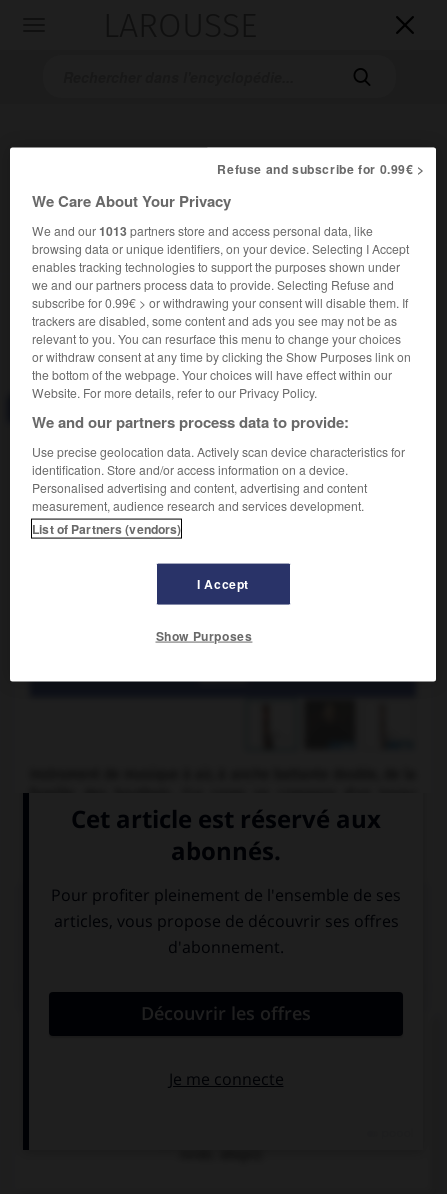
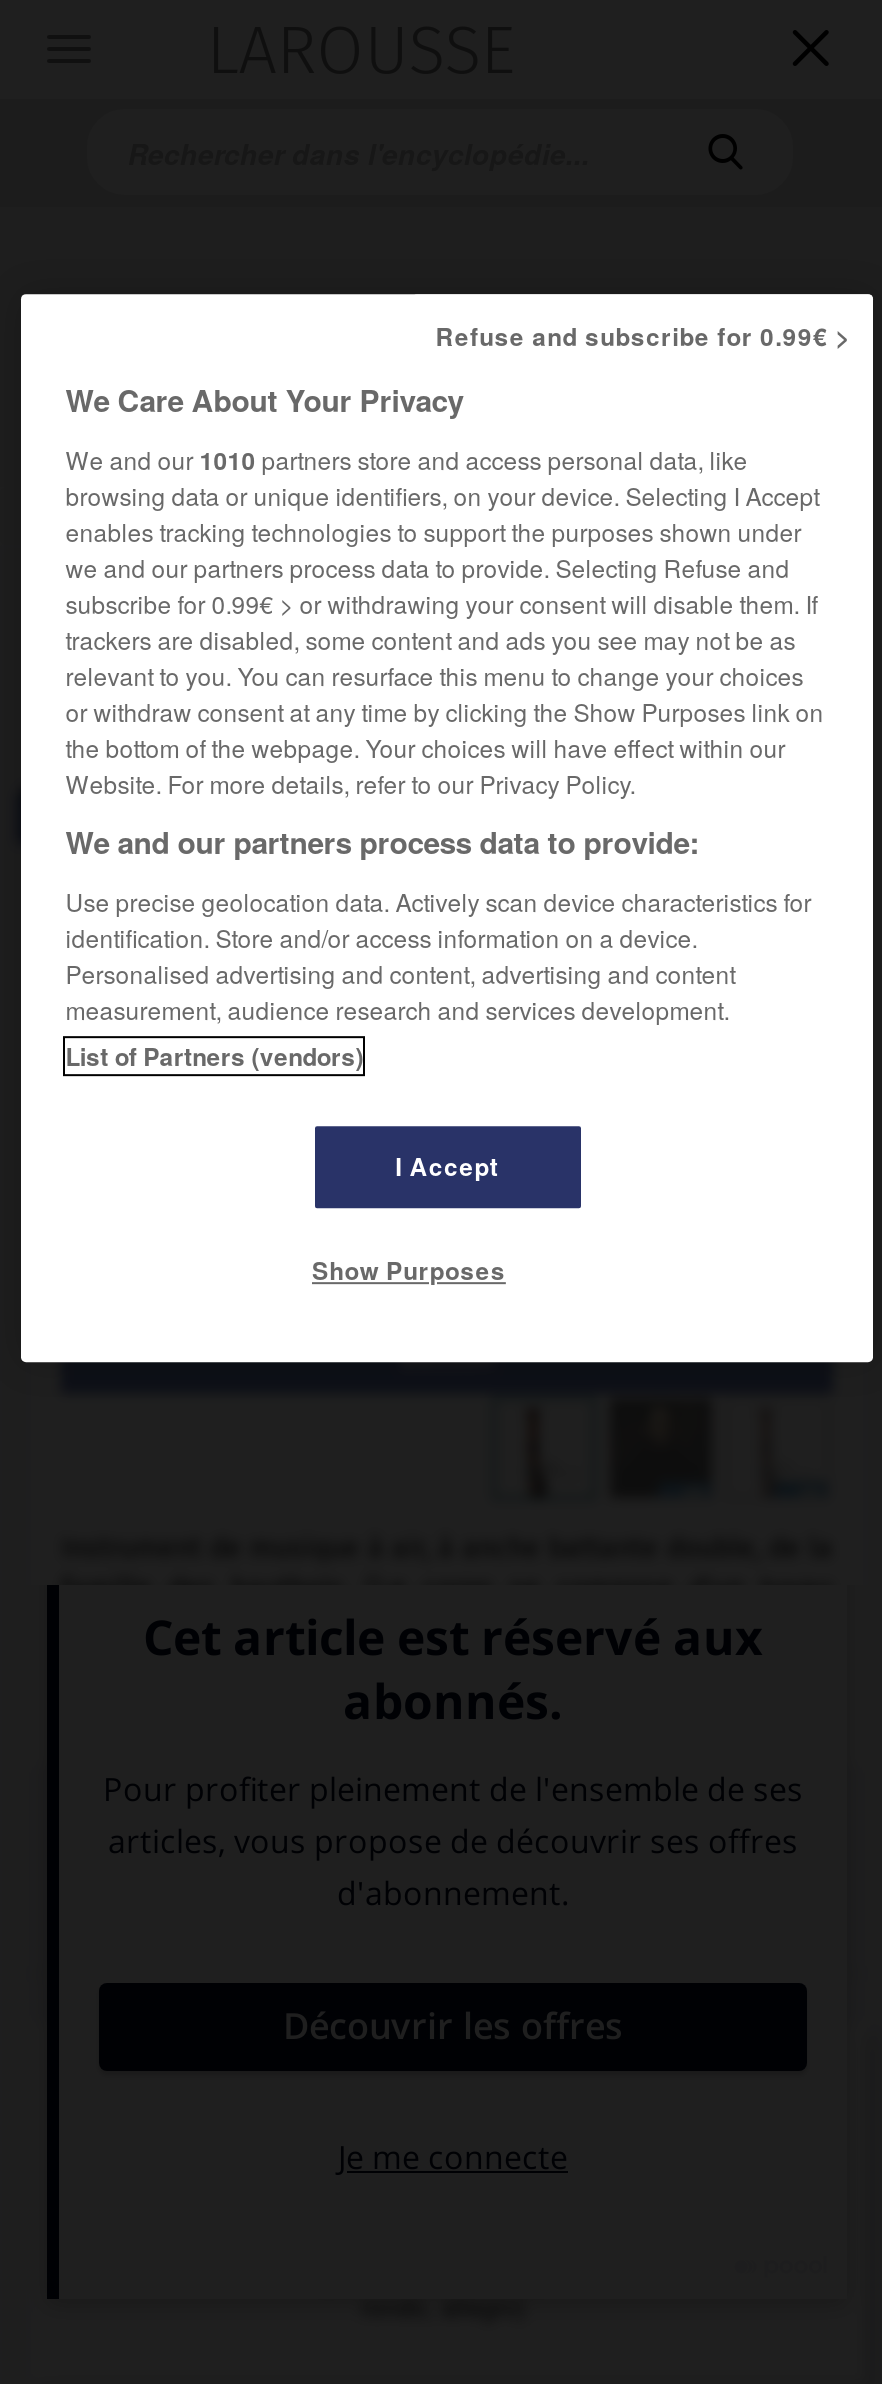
- We and our 1013 partners store and access personal data, like
+ We and our 1010 partners store and access personal data, like
